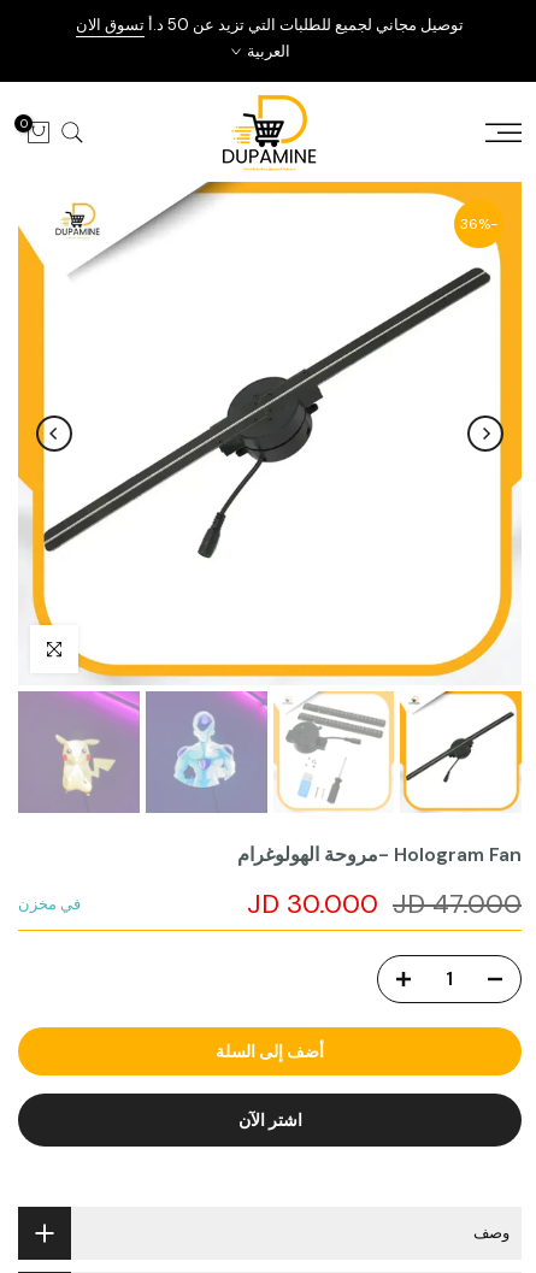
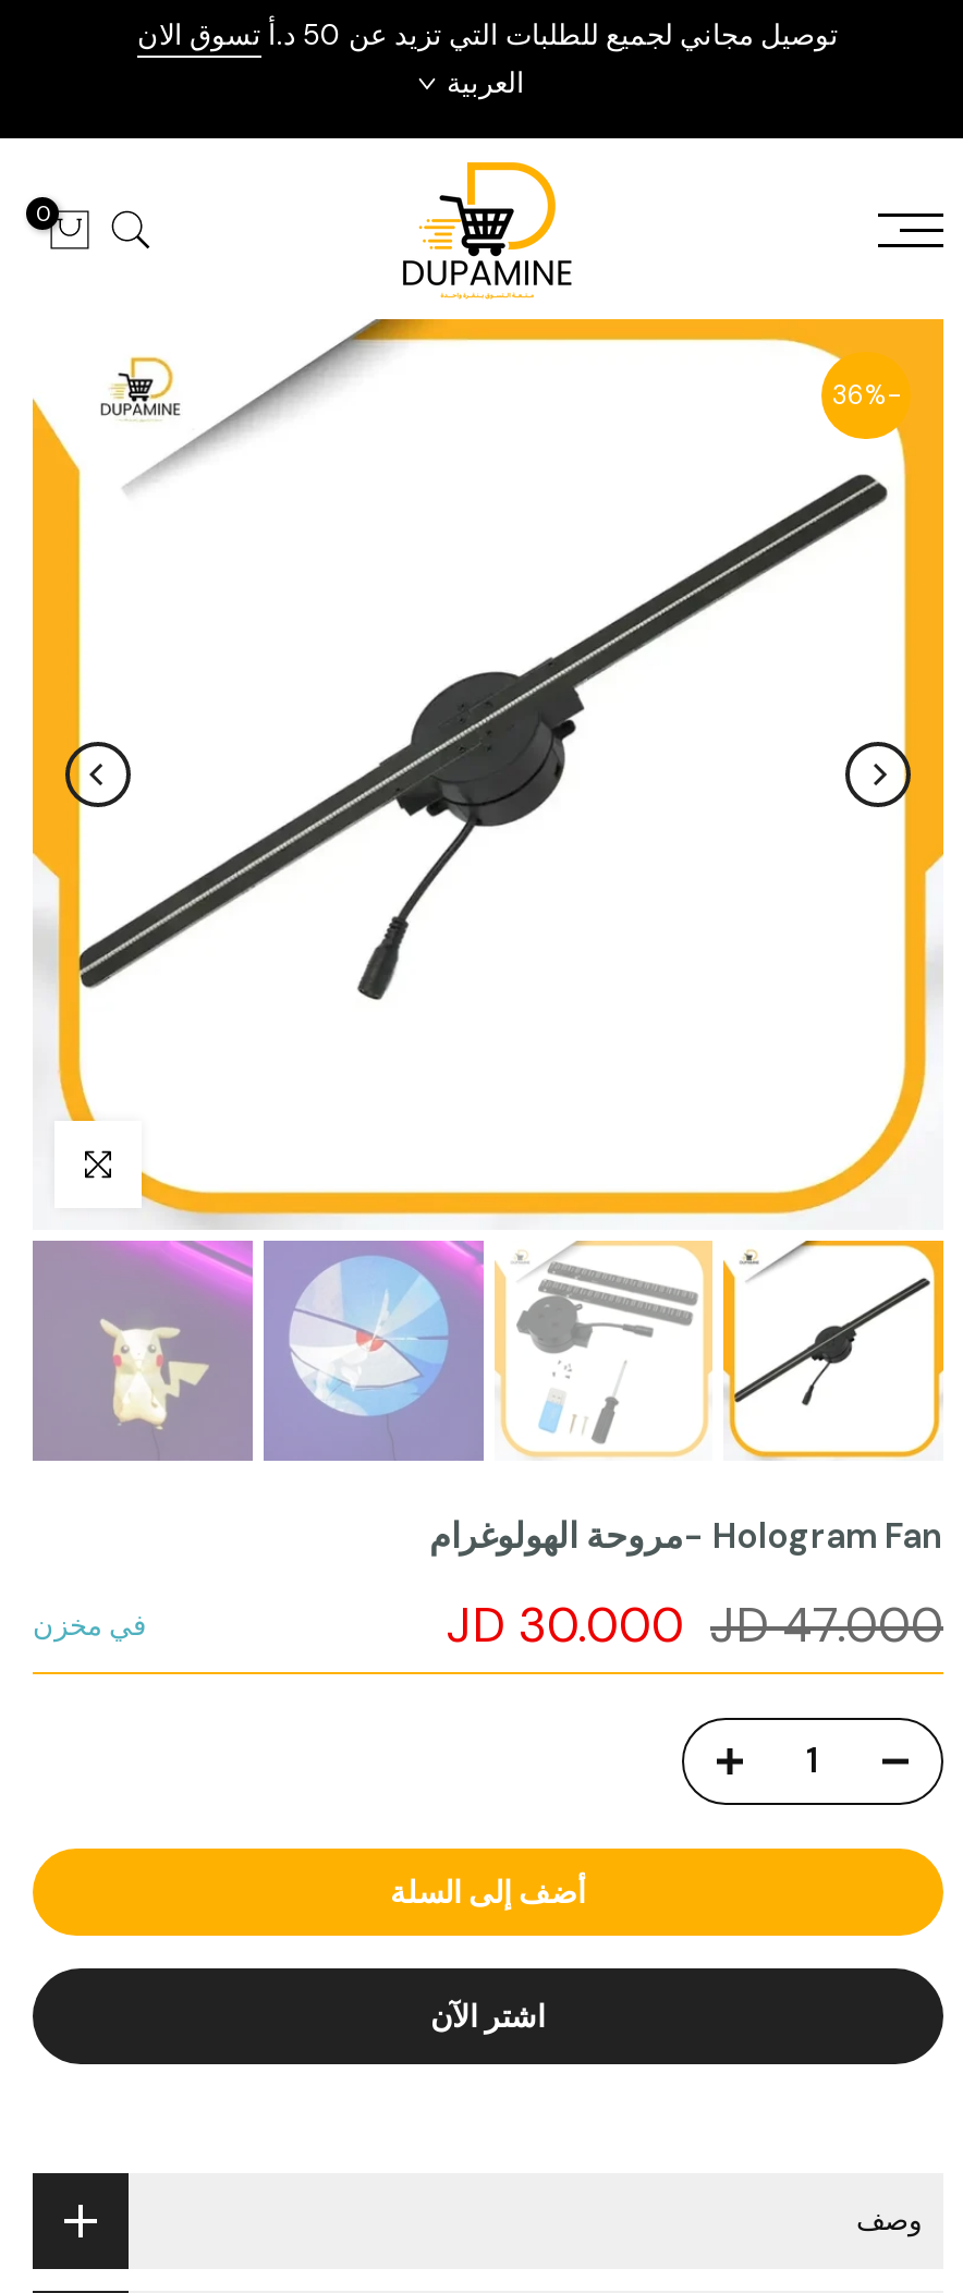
- [image]
+ [image]
